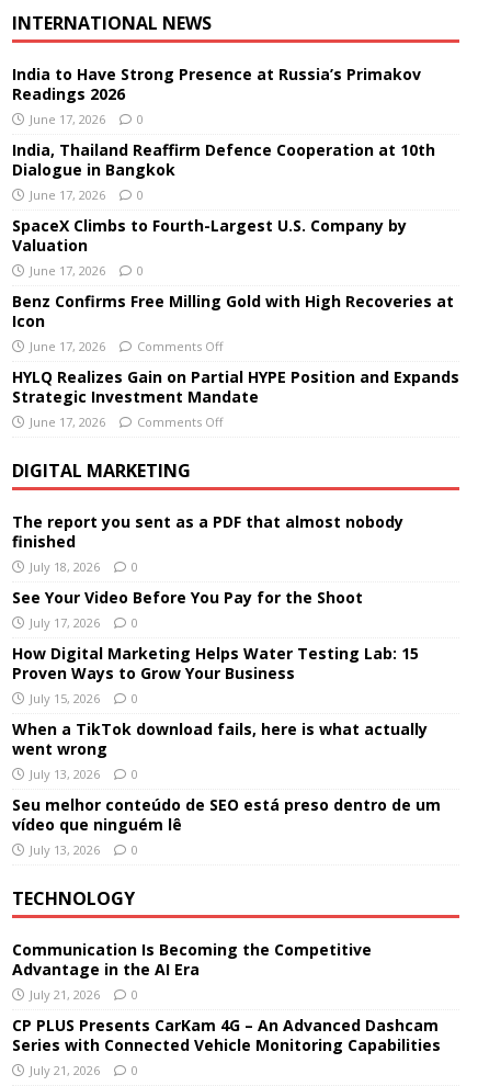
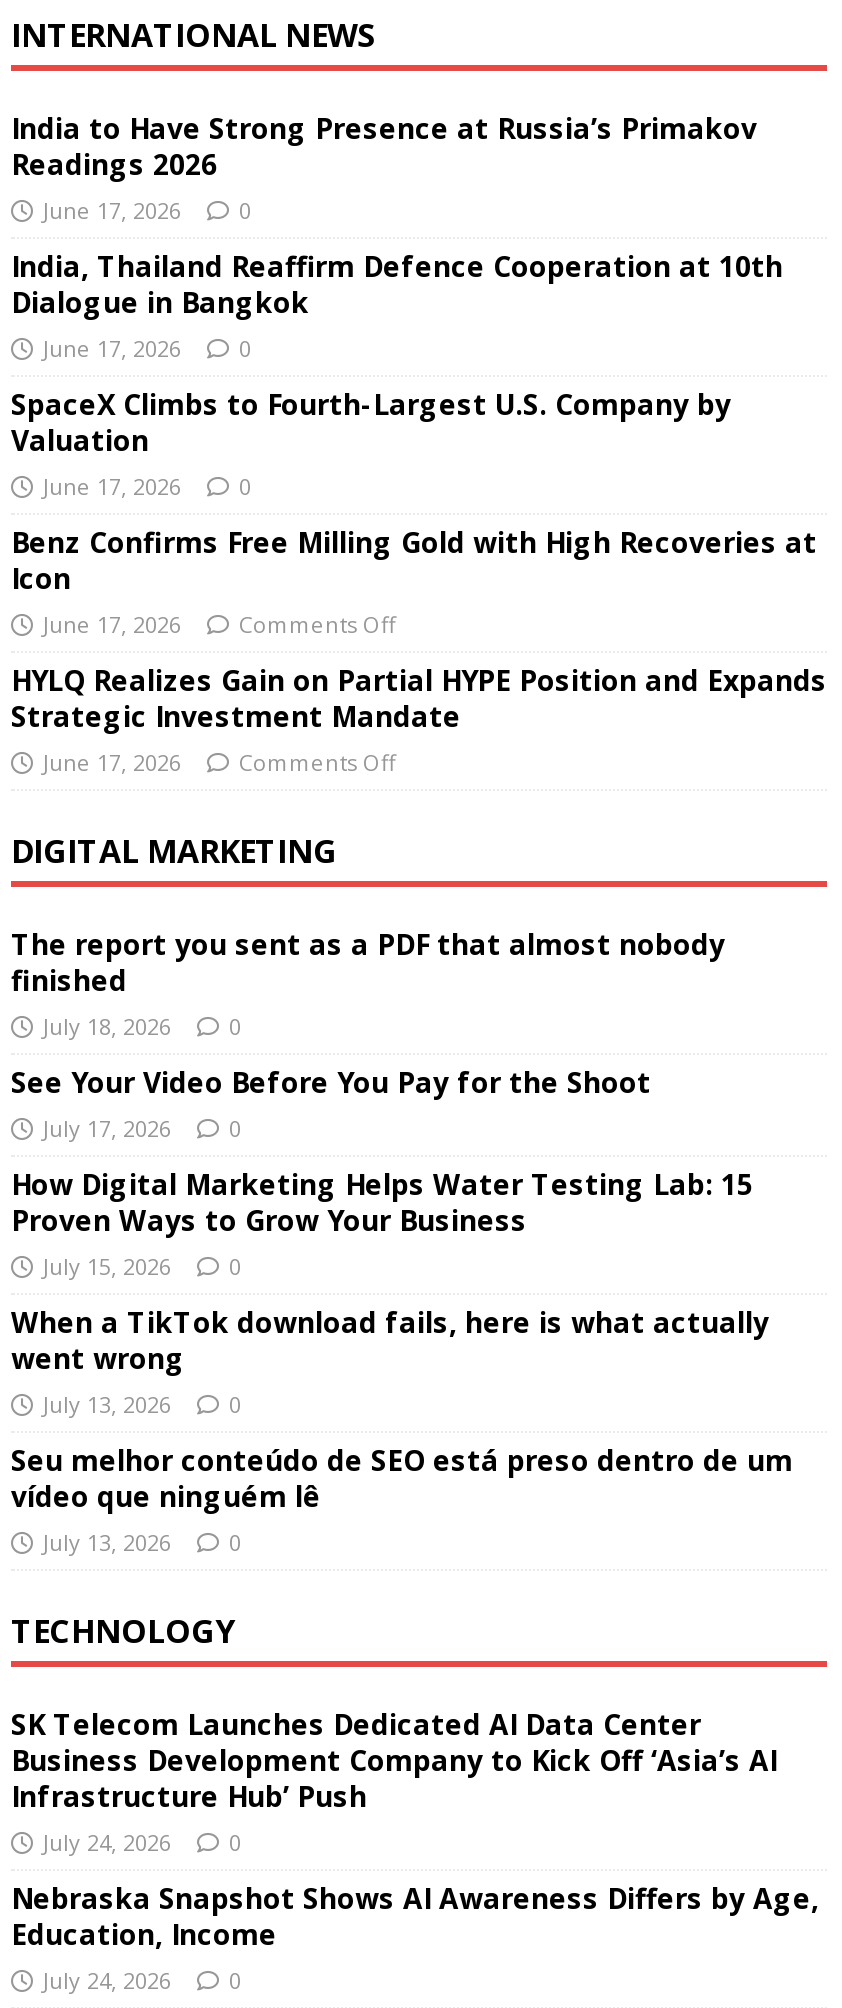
- Communication Is Becoming the Competitive
- Advantage in the AI Era
- July 21, 2026
+ SK Telecom Launches Dedicated AI Data Center
+ Business Development Company to Kick Off ‘Asia’s AI
+ Infrastructure Hub’ Push
+ July 24, 2026

- CP PLUS Presents CarKam 4G – An Advanced Dashcam
- Series with Connected Vehicle Monitoring Capabilities
- July 21, 2026
+ Nebraska Snapshot Shows AI Awareness Differs by Age,
+ Education, Income
+ July 24, 2026
